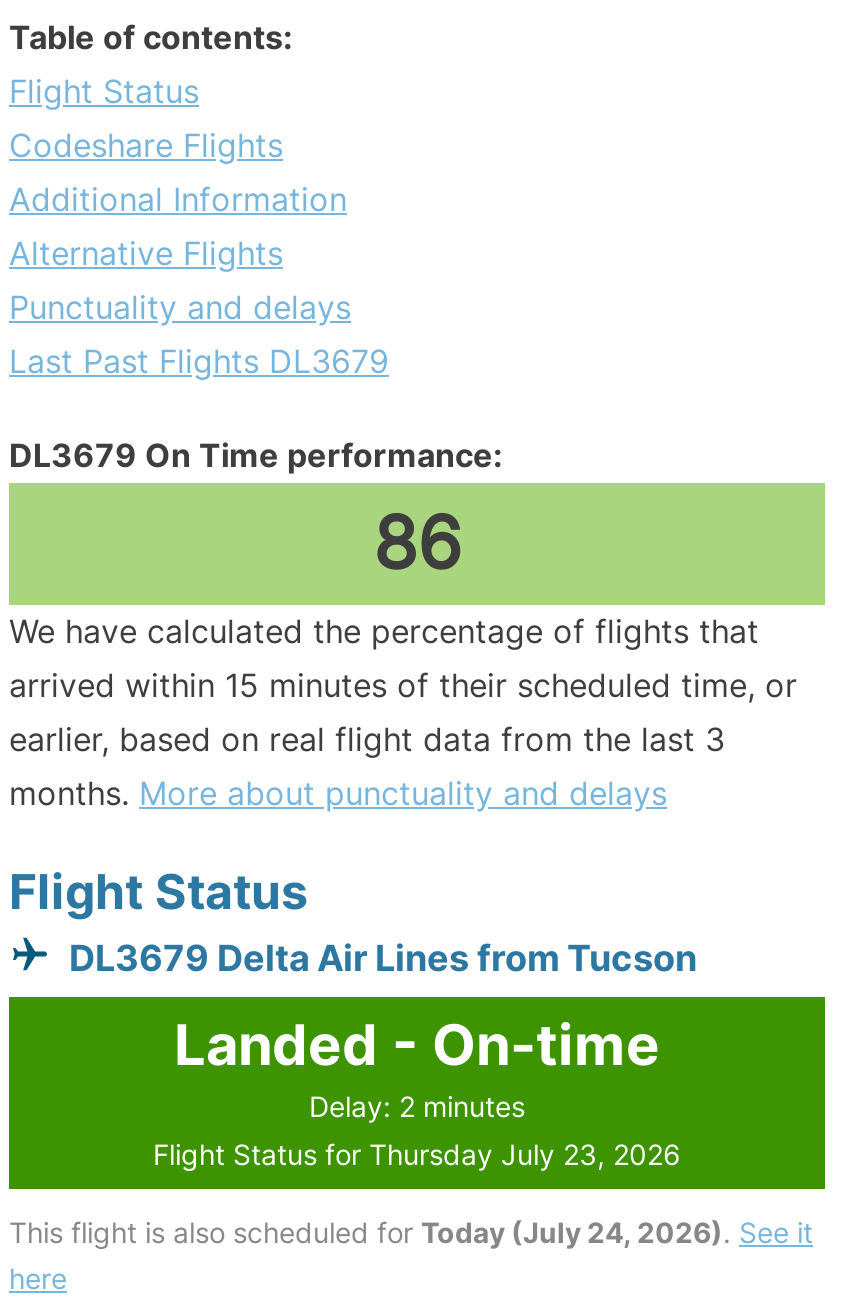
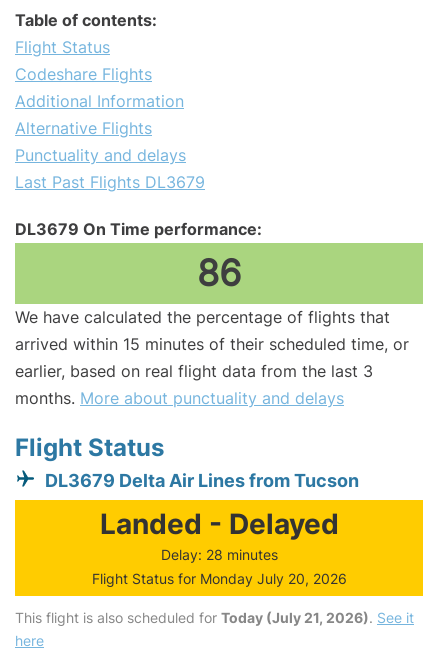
- Landed - On-time
+ Landed - Delayed

- Delay: 2 minutes
+ Delay: 28 minutes

- Flight Status for Thursday July 23, 2026
+ Flight Status for Monday July 20, 2026

- This flight is also scheduled for Today (July 24, 2026). See it
+ This flight is also scheduled for Today (July 21, 2026). See it
